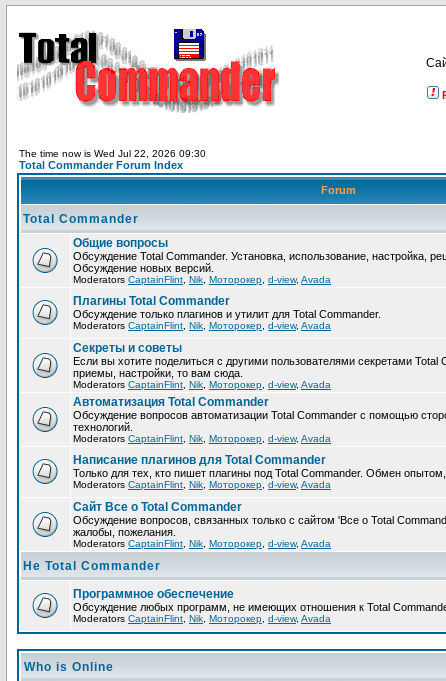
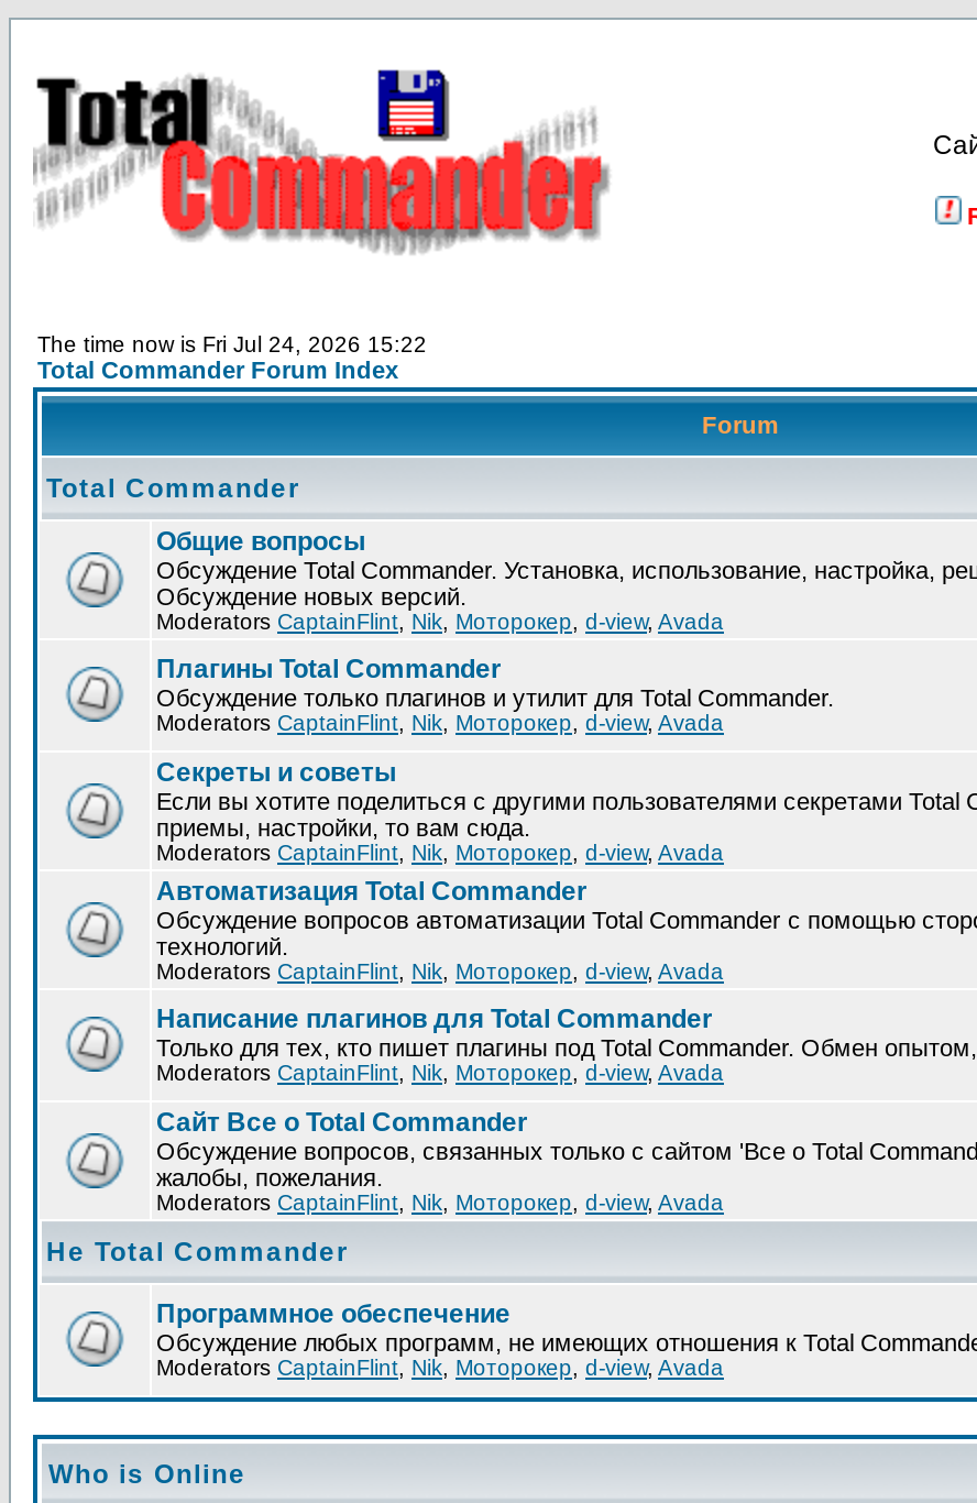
- The time now is Wed Jul 22, 2026 09:30
+ The time now is Fri Jul 24, 2026 15:22
